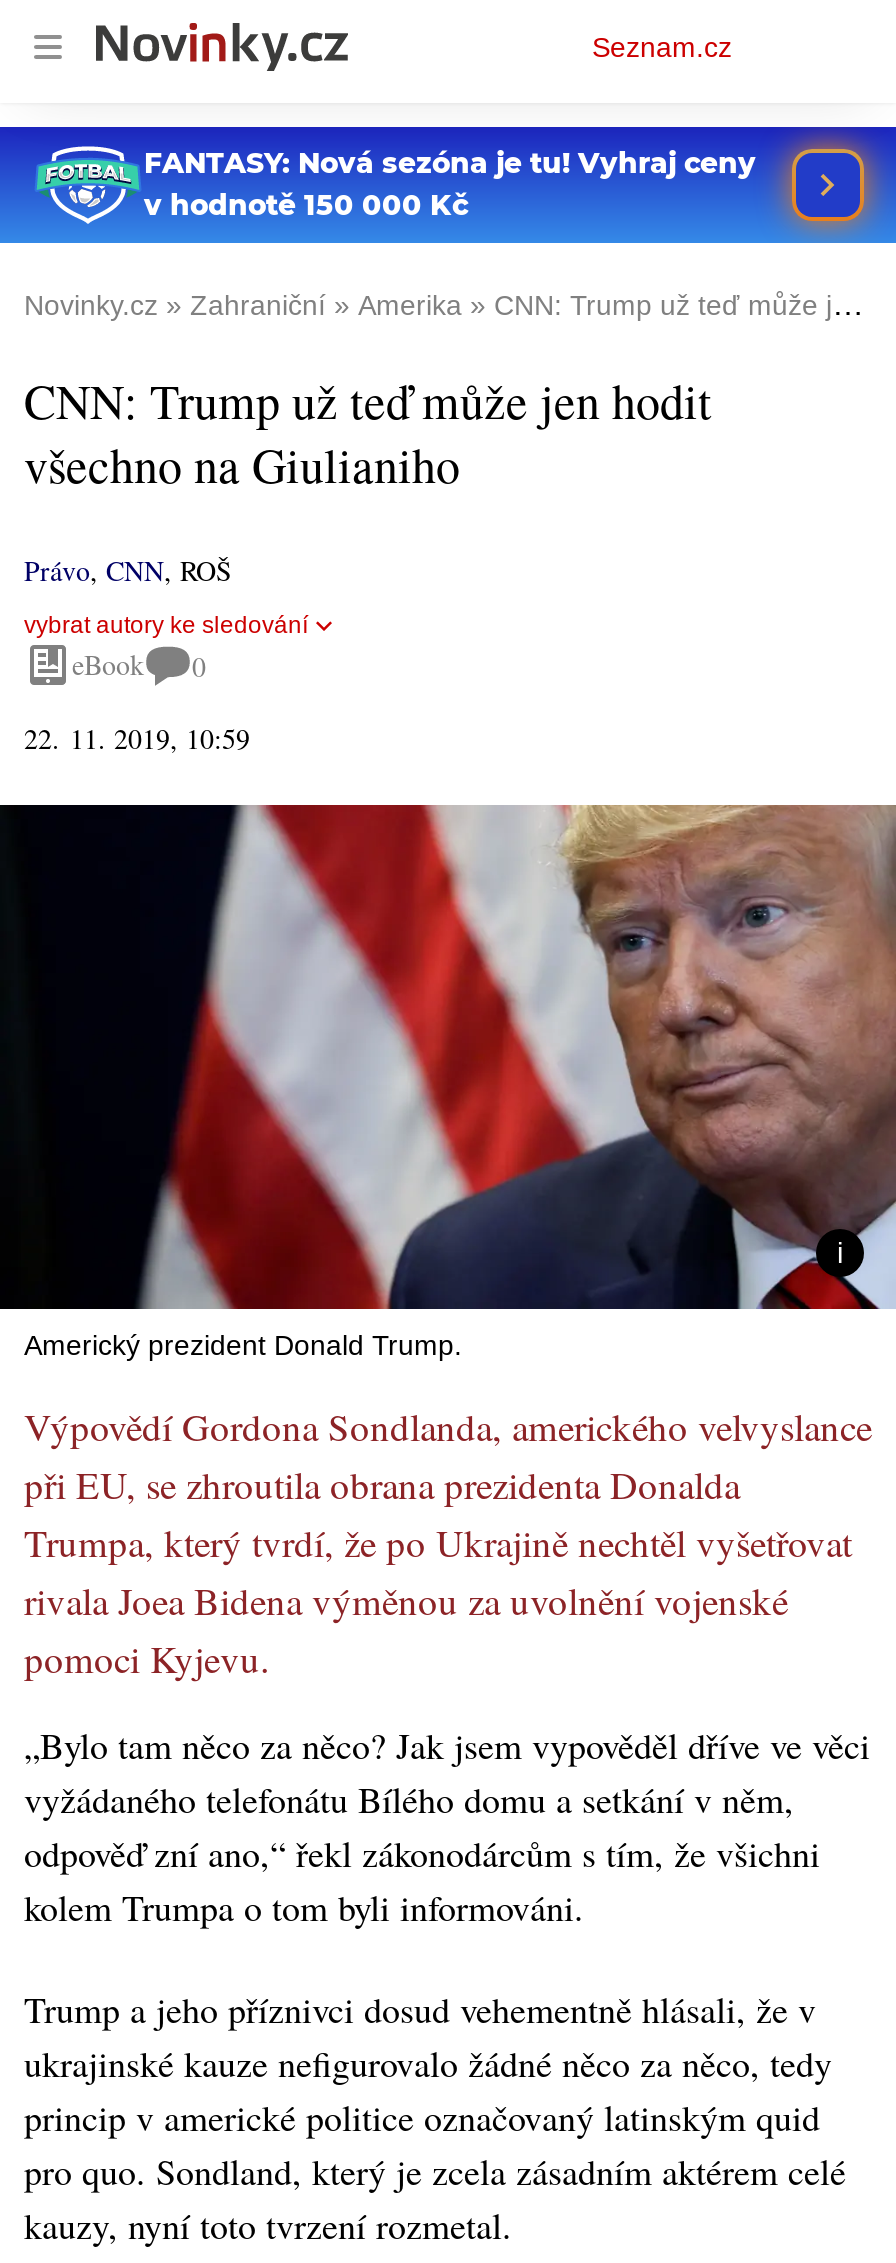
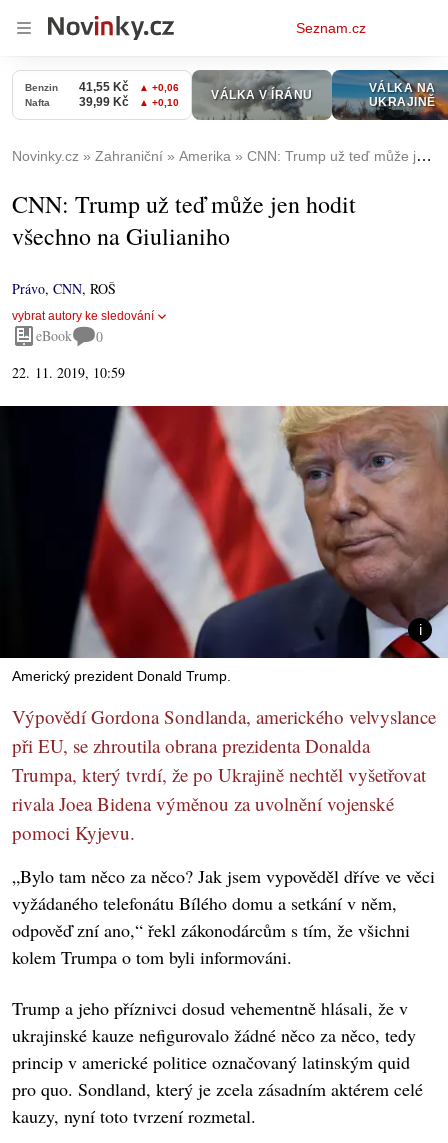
- [image]
+ [image]
